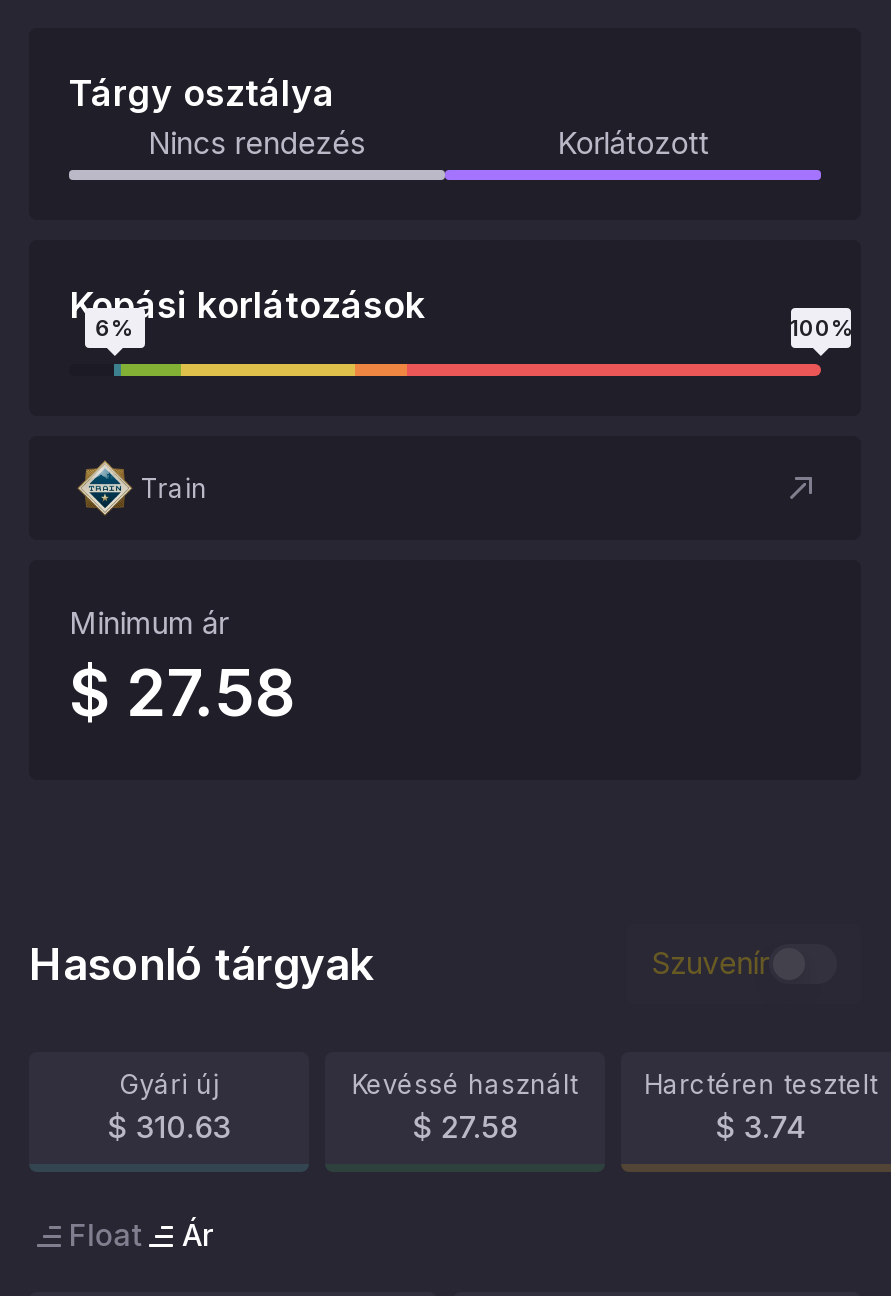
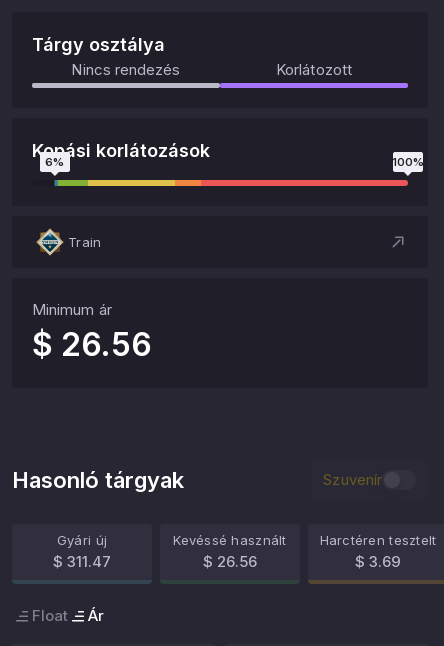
- $ 27.58
+ $ 26.56

- $ 310.63
+ $ 311.47

- $ 27.58
+ $ 26.56

- $ 3.74
+ $ 3.69
